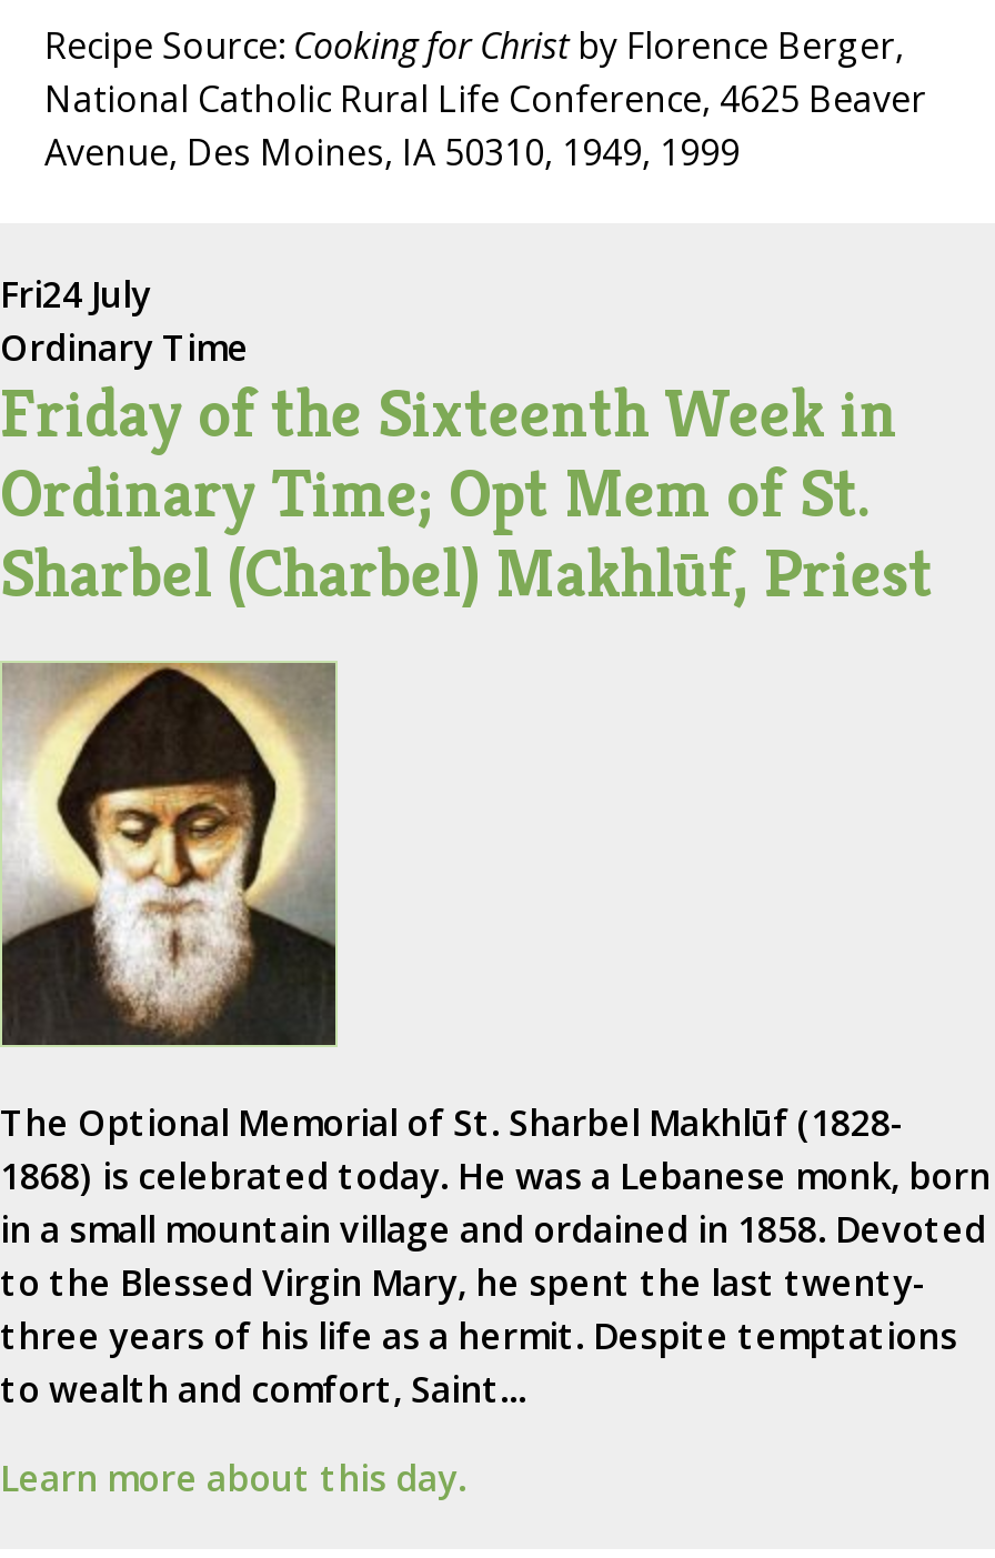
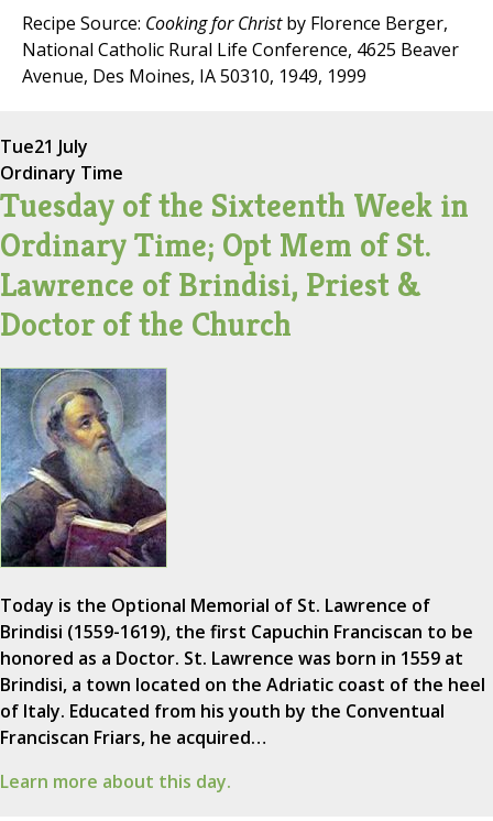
- Fri24 July
+ Tue21 July

- Friday of the Sixteenth Week in
+ Tuesday of the Sixteenth Week in

- Sharbel (Charbel) Makhlūf, Priest
+ Lawrence of Brindisi, Priest &
+ Doctor of the Church

- [image]
+ [image]

- The Optional Memorial of St. Sharbel Makhlūf (1828-
- 1868) is celebrated today. He was a Lebanese monk, born
- in a small mountain village and ordained in 1858. Devoted
- to the Blessed Virgin Mary, he spent the last twenty-
- three years of his life as a hermit. Despite temptations
- to wealth and comfort, Saint…
+ Today is the Optional Memorial of St. Lawrence of
+ Brindisi (1559-1619), the first Capuchin Franciscan to be
+ honored as a Doctor. St. Lawrence was born in 1559 at
+ Brindisi, a town located on the Adriatic coast of the heel
+ of Italy. Educated from his youth by the Conventual
+ Franciscan Friars, he acquired…
